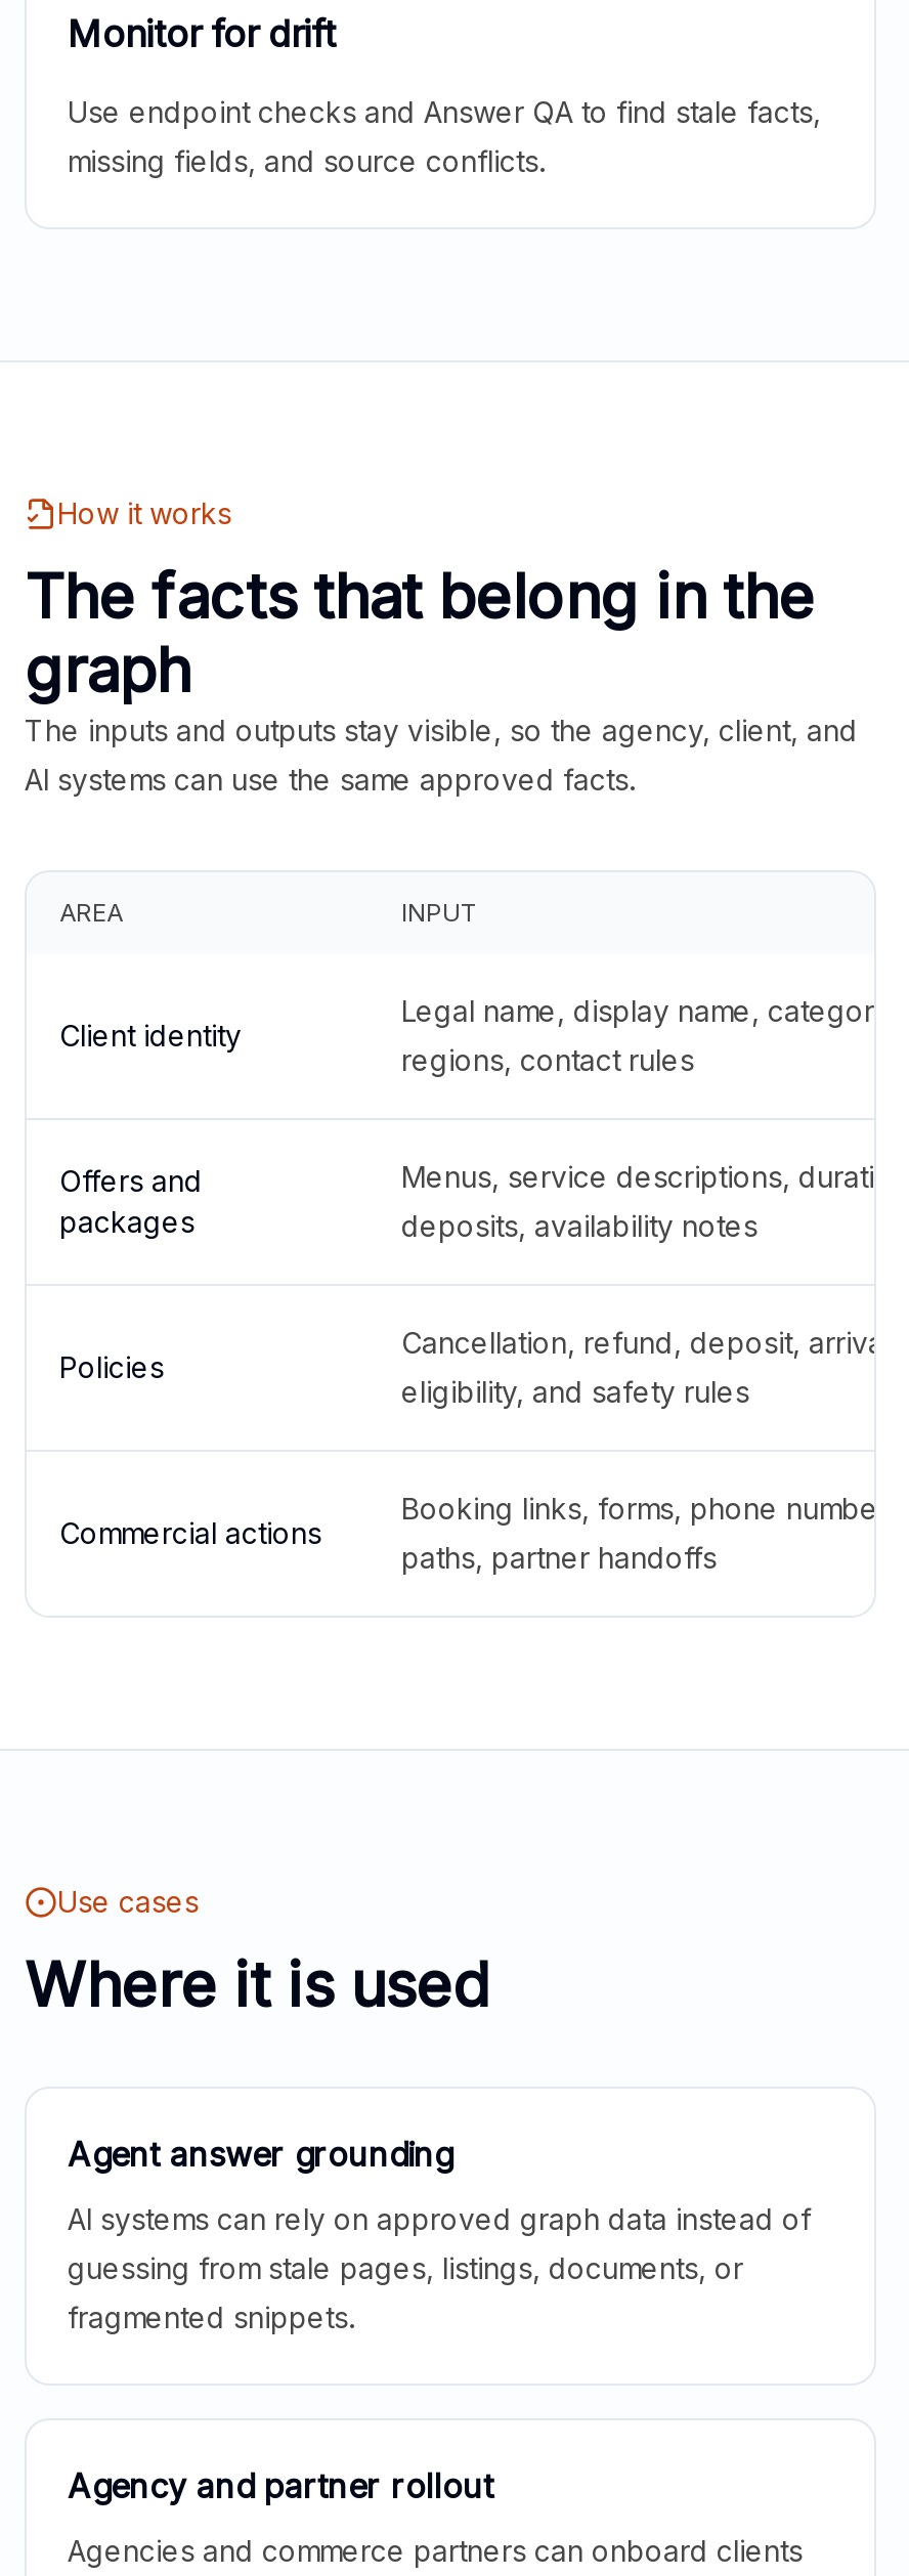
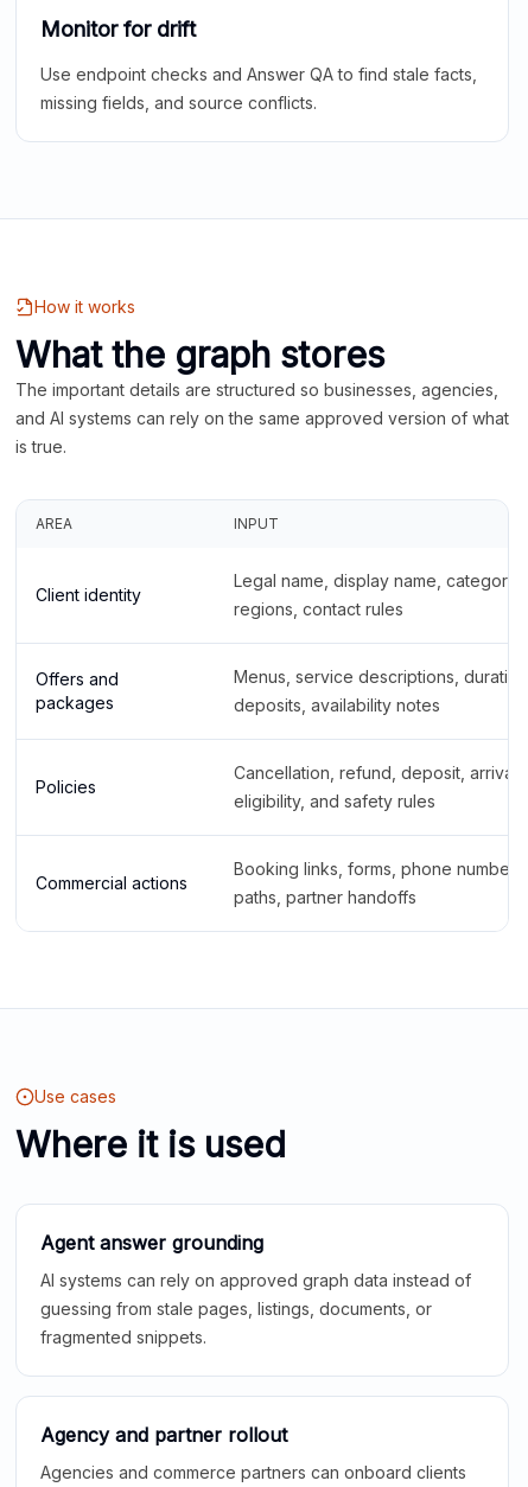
- The facts that belong in the
- graph
- The inputs and outputs stay visible, so the agency, client, and
- AI systems can use the same approved facts.
+ What the graph stores
+ The important details are structured so businesses, agencies,
+ and AI systems can rely on the same approved version of what
+ is true.
